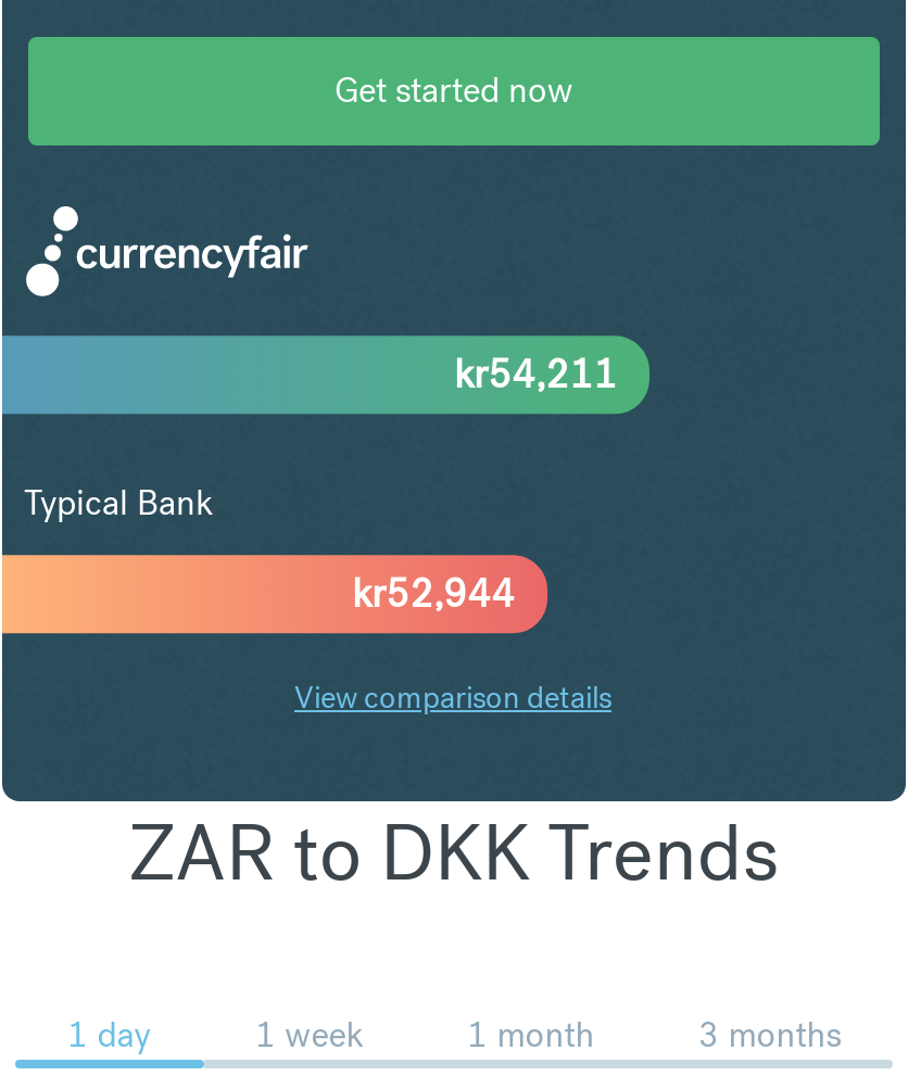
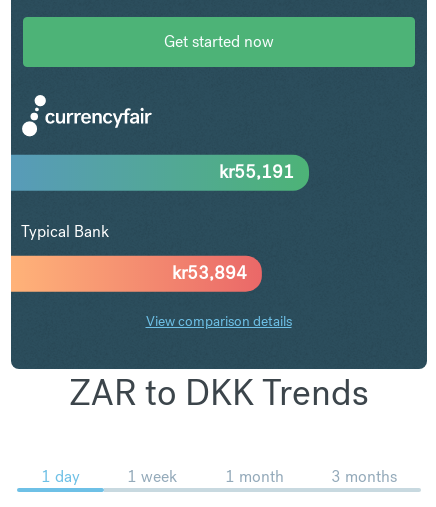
- kr54,211
+ kr55,191

- kr52,944
+ kr
+ 53,894
